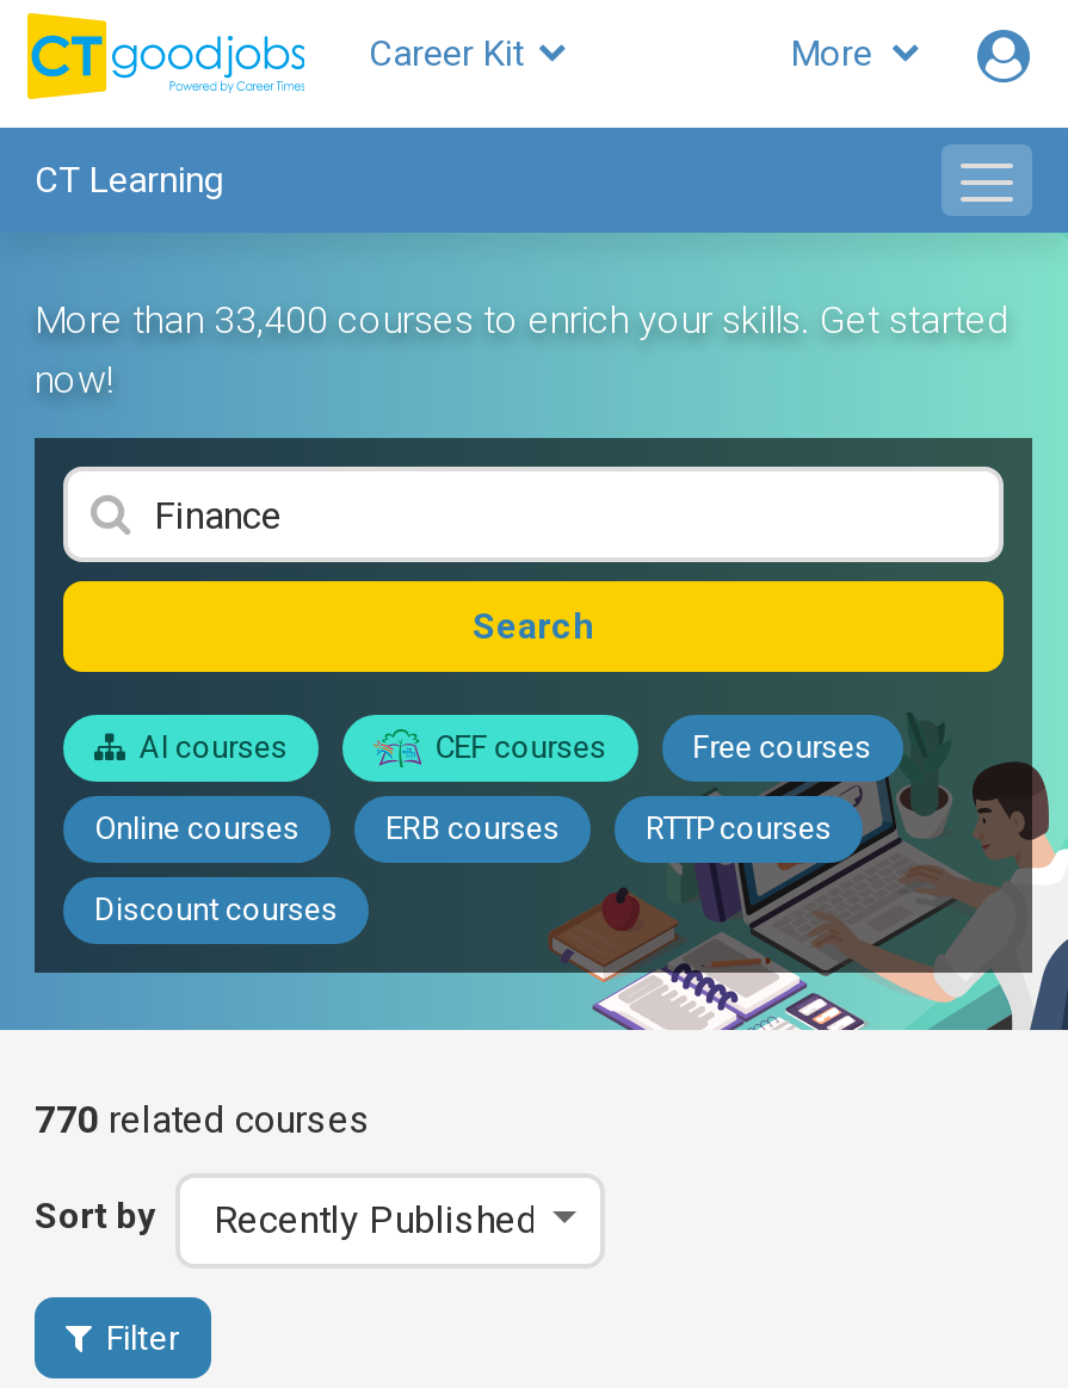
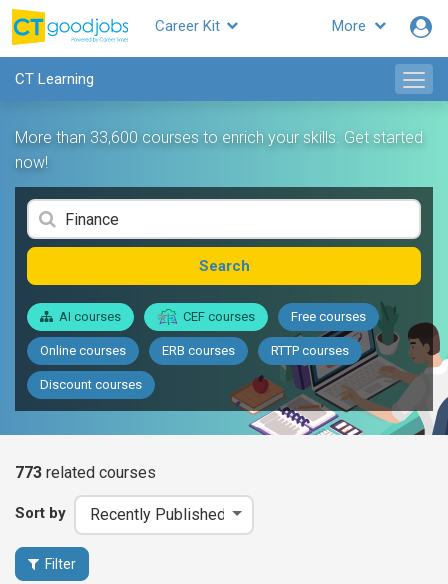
- More than 33,400 courses to enrich your skills. Get started
+ More than 33,600 courses to enrich your skills. Get started

- 770 related courses
+ 773 related courses
